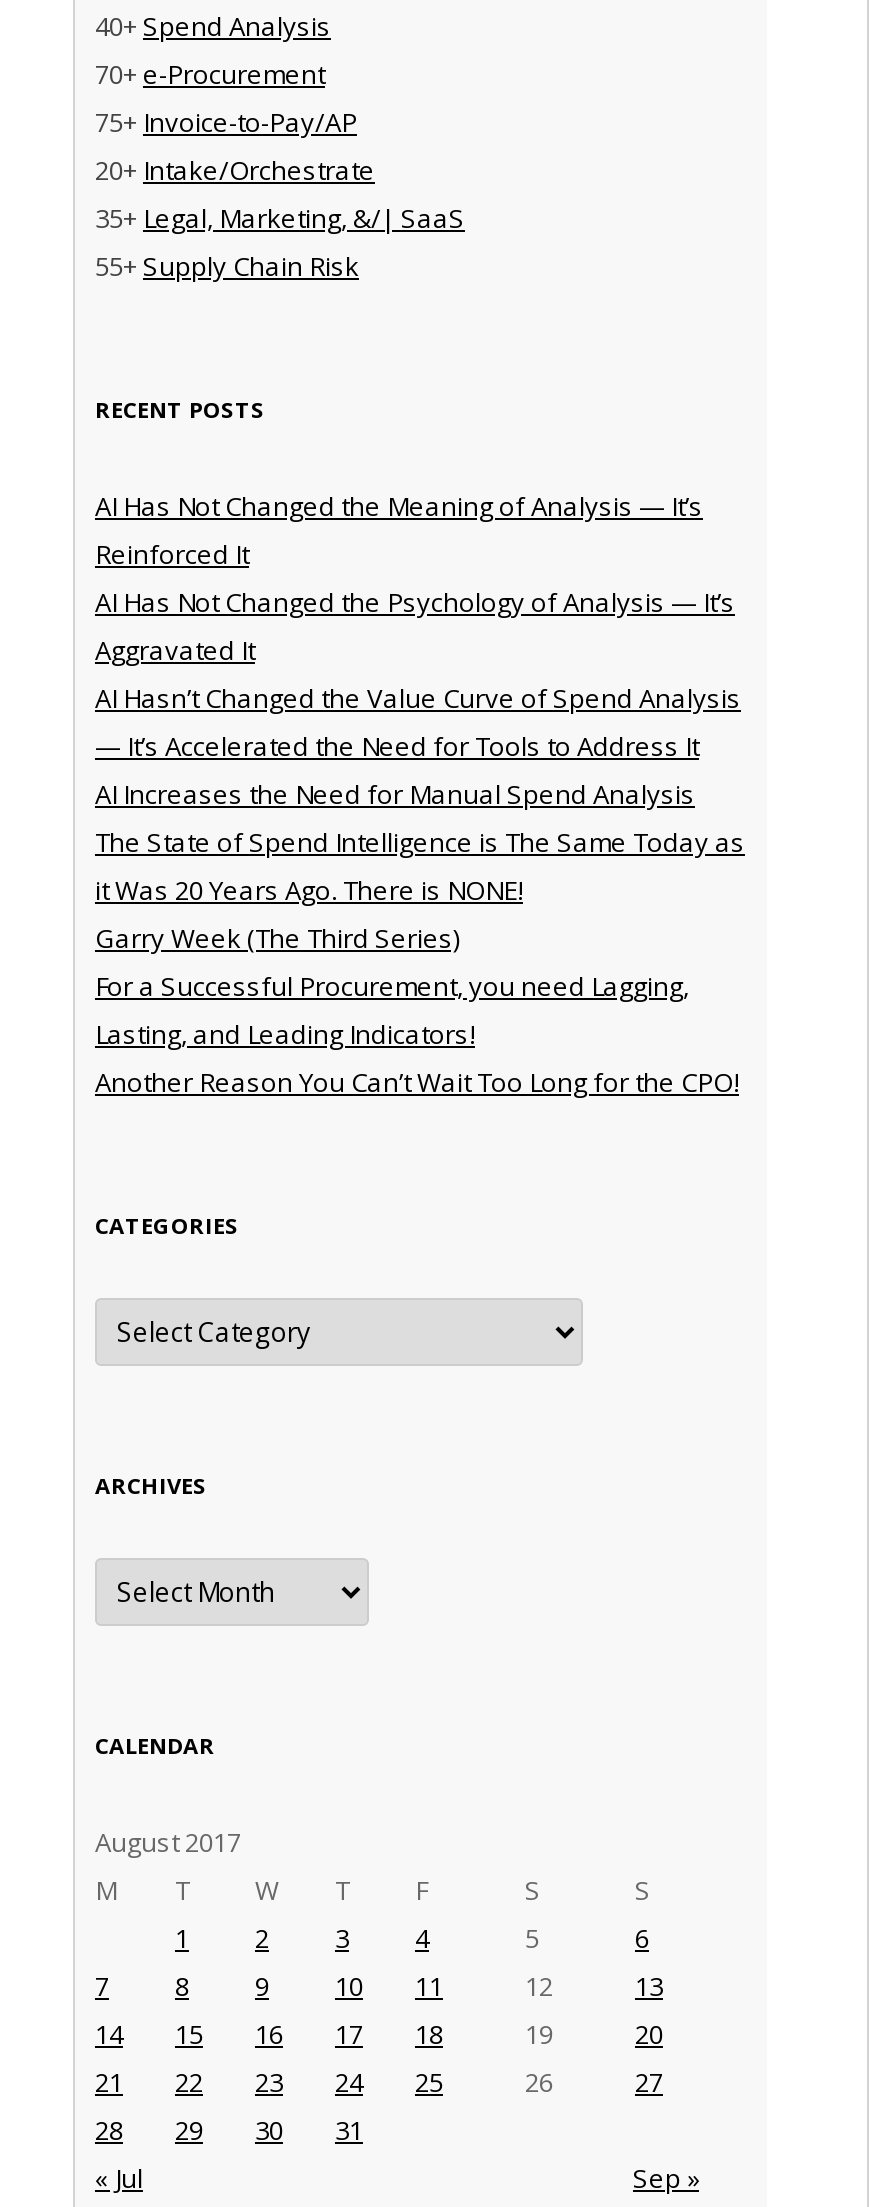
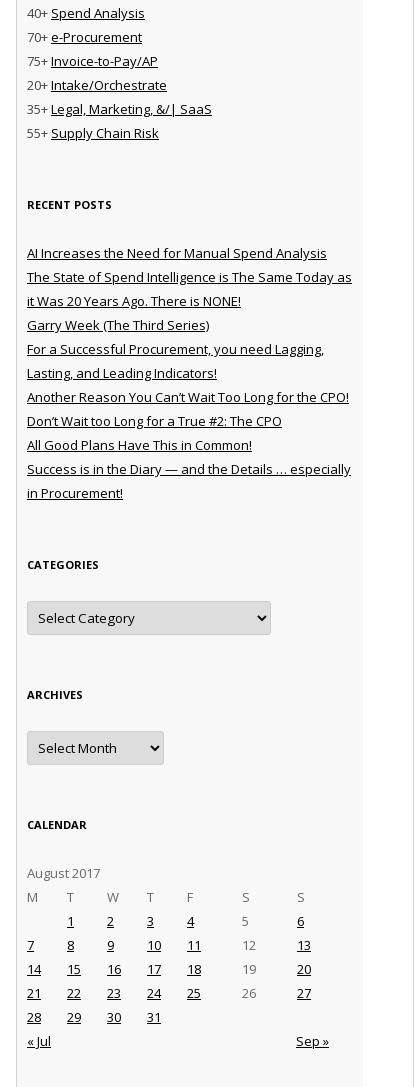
- AI Has Not Changed the Meaning of Analysis — It’s
- Reinforced It
- AI Has Not Changed the Psychology of Analysis — It’s
- Aggravated It
- AI Hasn’t Changed the Value Curve of Spend Analysis
- — It’s Accelerated the Need for Tools to Address It

moved up: AI Increases the Need for Manual Spend Analysis | The State of Spend Intelligence is The Same Today as | it Was 20 Years Ago. There is NONE! | Garry Week (The Third Series) | For a Successful Procurement, you need Lagging, | Lasting, and Leading Indicators! | Another Reason You Can’t Wait Too Long for the CPO!

+ Don’t Wait too Long for a True #2: The CPO
+ All Good Plans Have This in Common!
+ Success is in the Diary — and the Details … especially
+ in Procurement!
